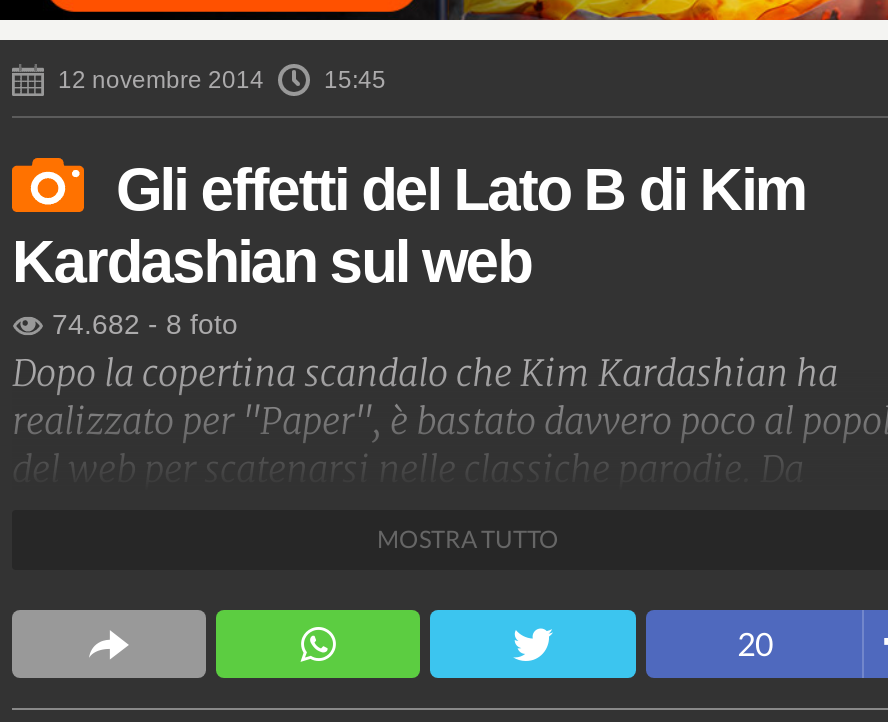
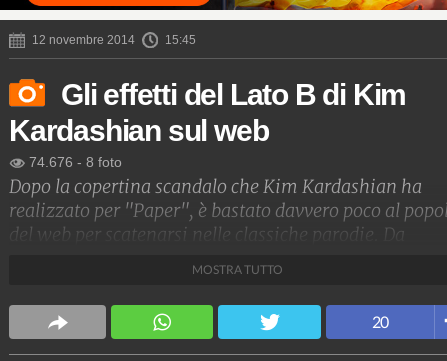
- 74.682 - 8 foto
+ 74.676 - 8 foto
